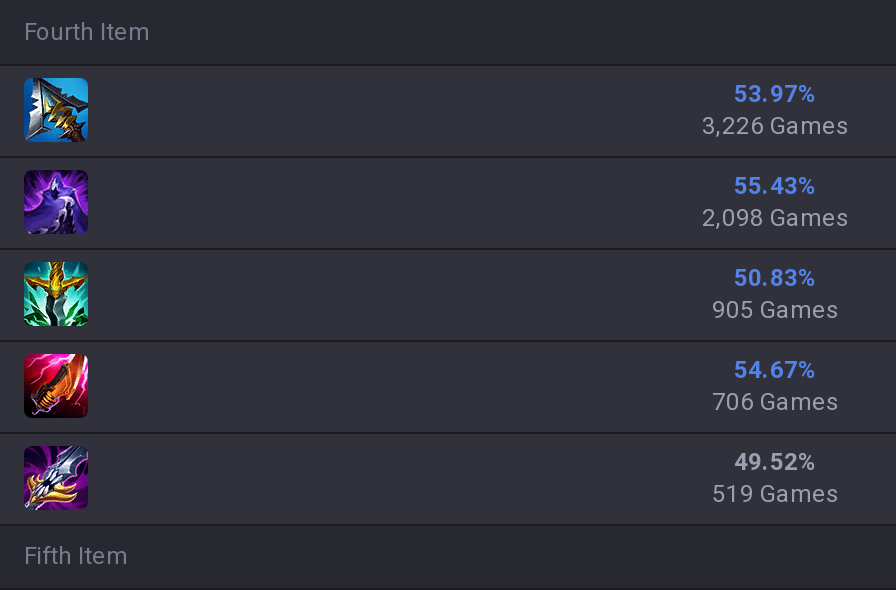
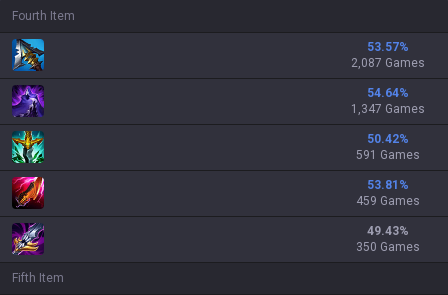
- 53.97%
+ 53.57%

- 3,226 Games
+ 2,087 Games

- 55.43%
+ 54.64%

- 2,098 Games
+ 1,347 Games

- 50.83%
+ 50.42%

- 905 Games
+ 591 Games

- 54.67%
+ 53.81%

- 706 Games
+ 459 Games

- 49.52%
+ 49.43%

- 519 Games
+ 350 Games
